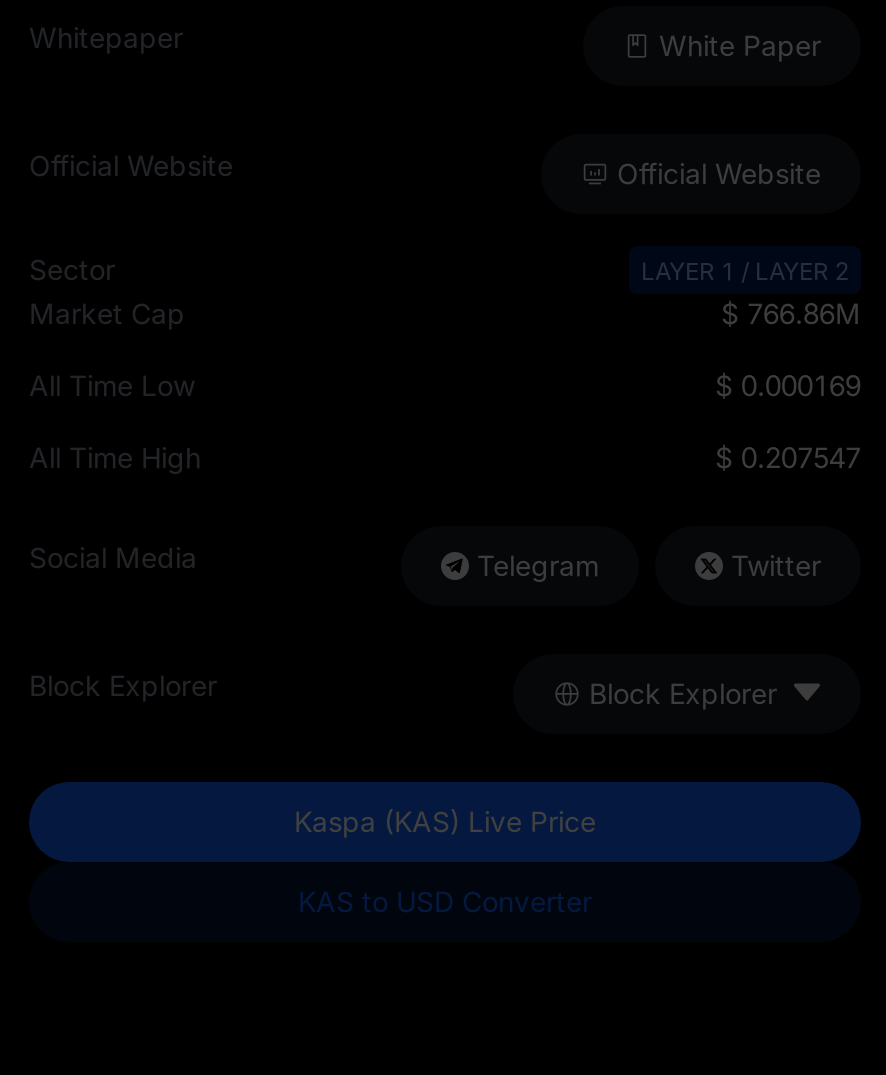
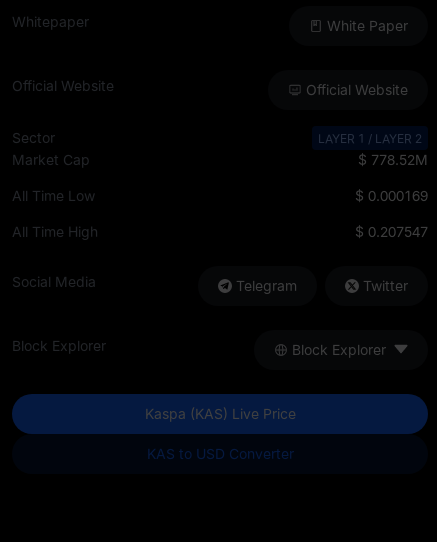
- $ 766.86M
+ $ 778.52M
